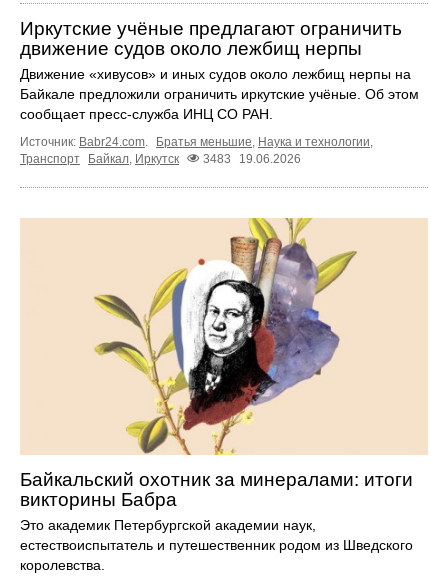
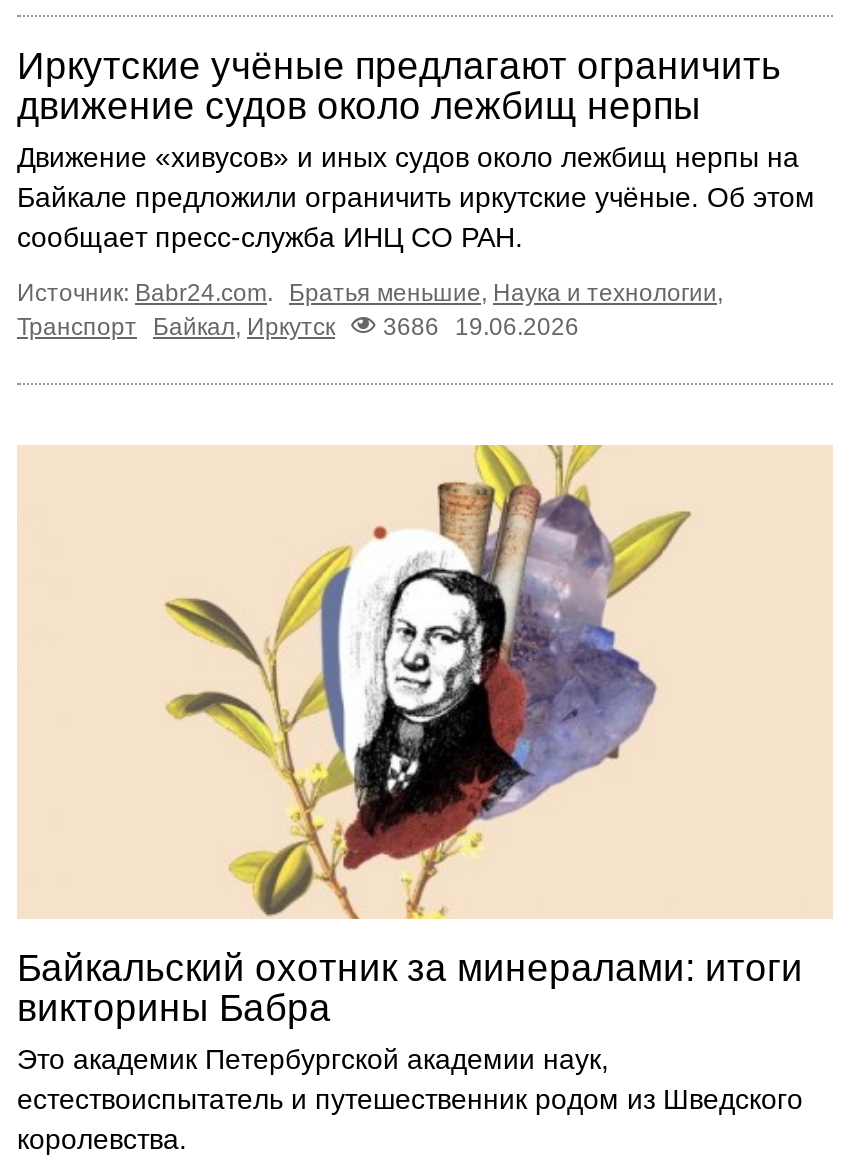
- Транспорт Байкал, Иркутск 3483 19.06.2026
+ Транспорт Байкал, Иркутск 3686 19.06.2026
